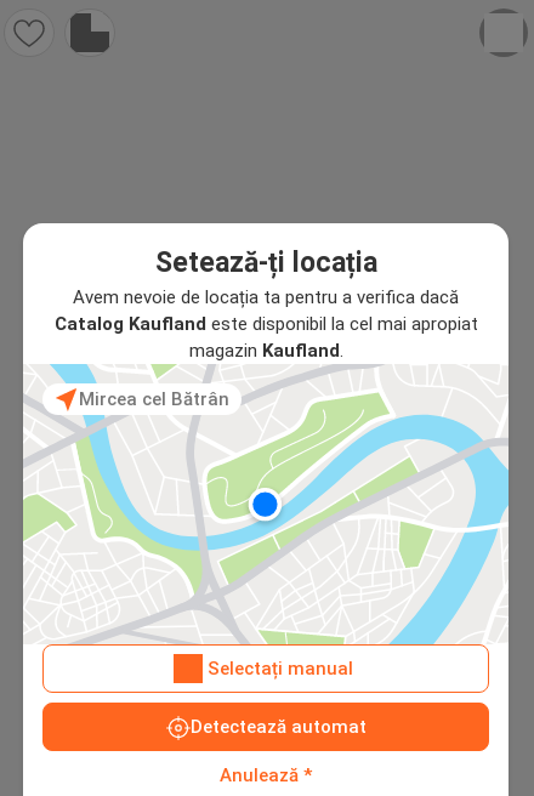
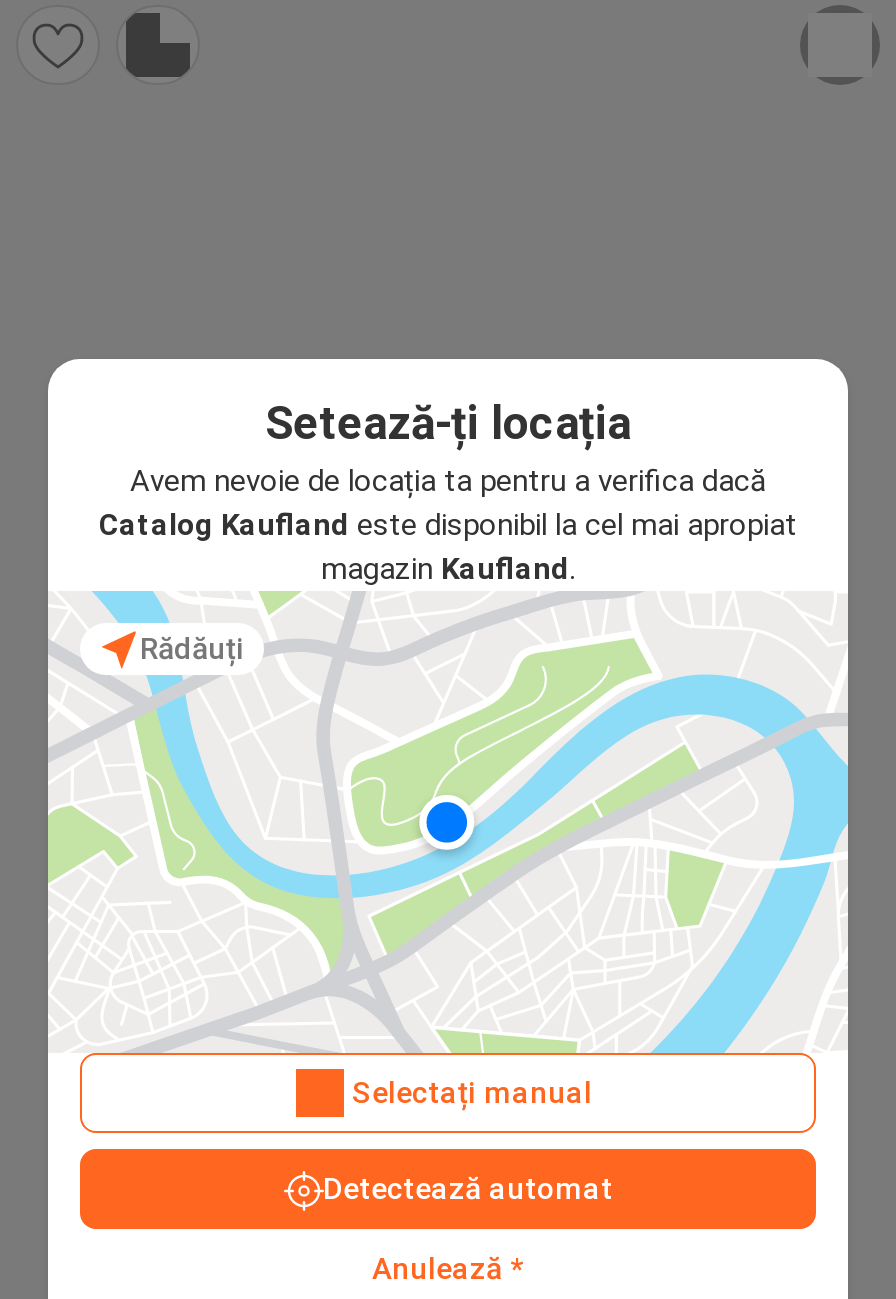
- Mircea cel Bătrân
+ Rădăuți
